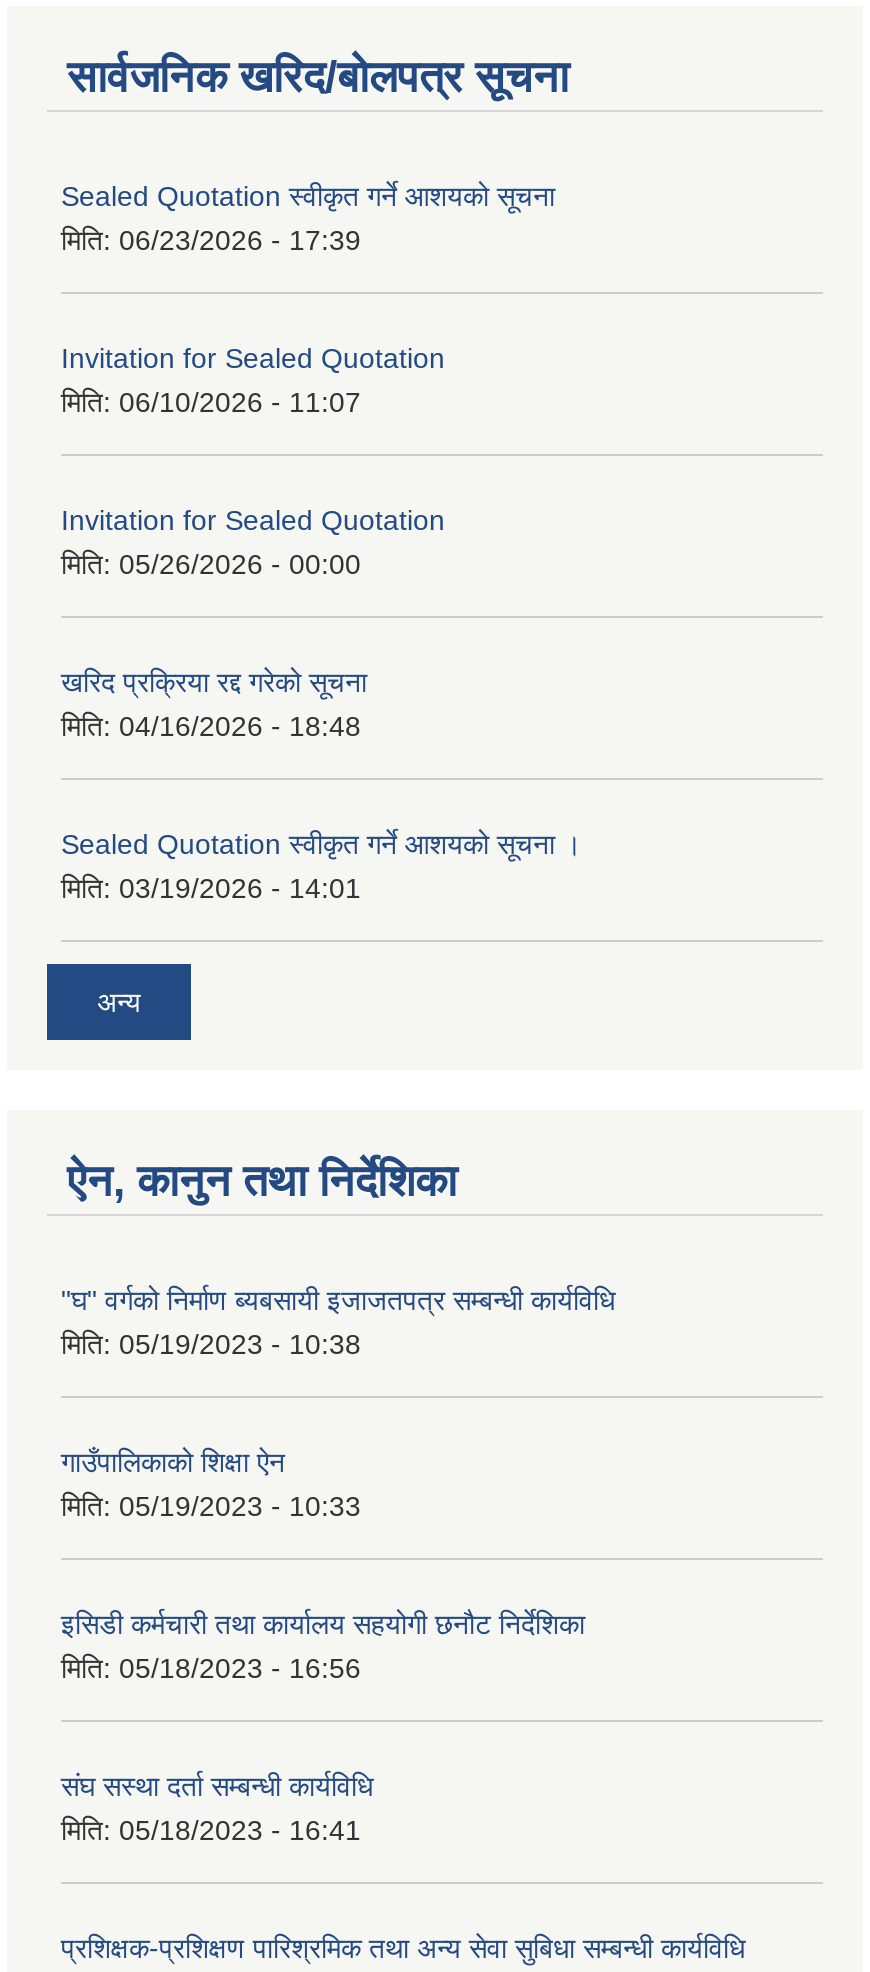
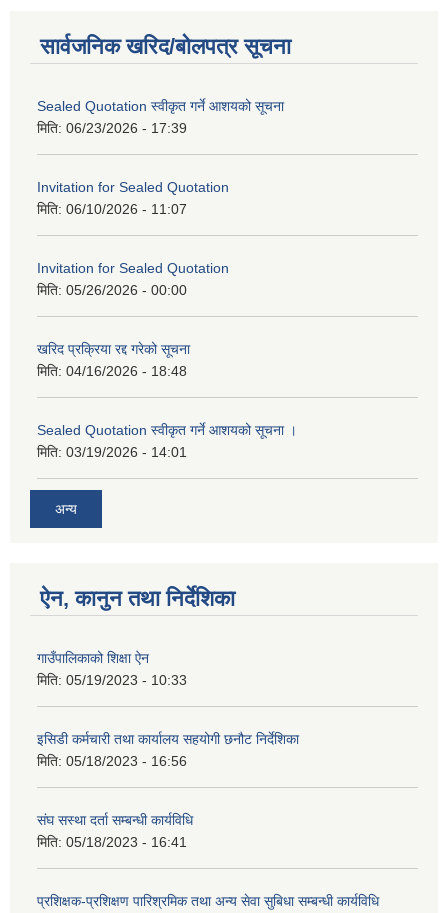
- "घ" वर्गको निर्माण ब्यबसायी इजाजतपत्र सम्बन्धी कार्यविधि
- मिति: 05/19/2023 - 10:38
